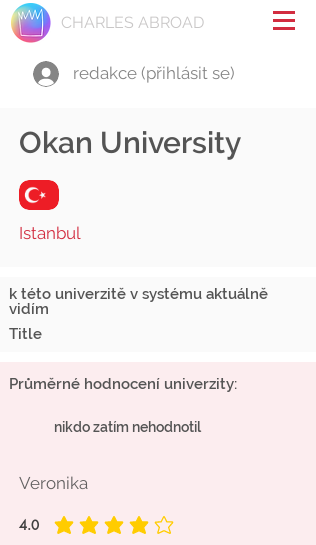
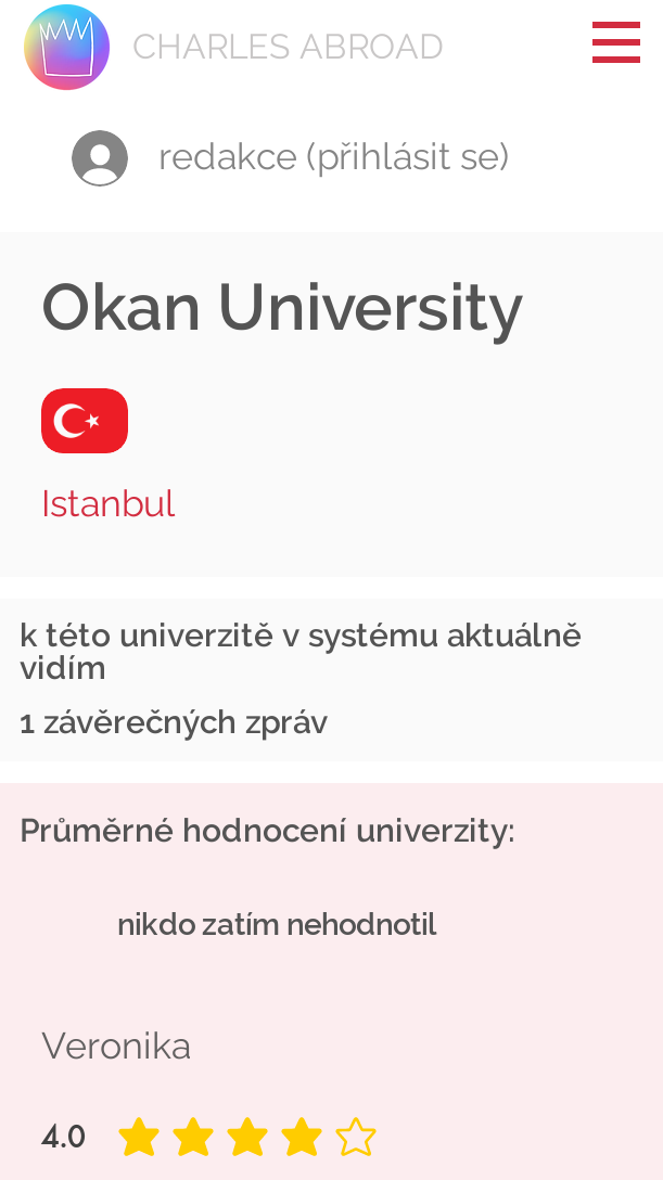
- Title
+ 1 závěrečných zpráv
